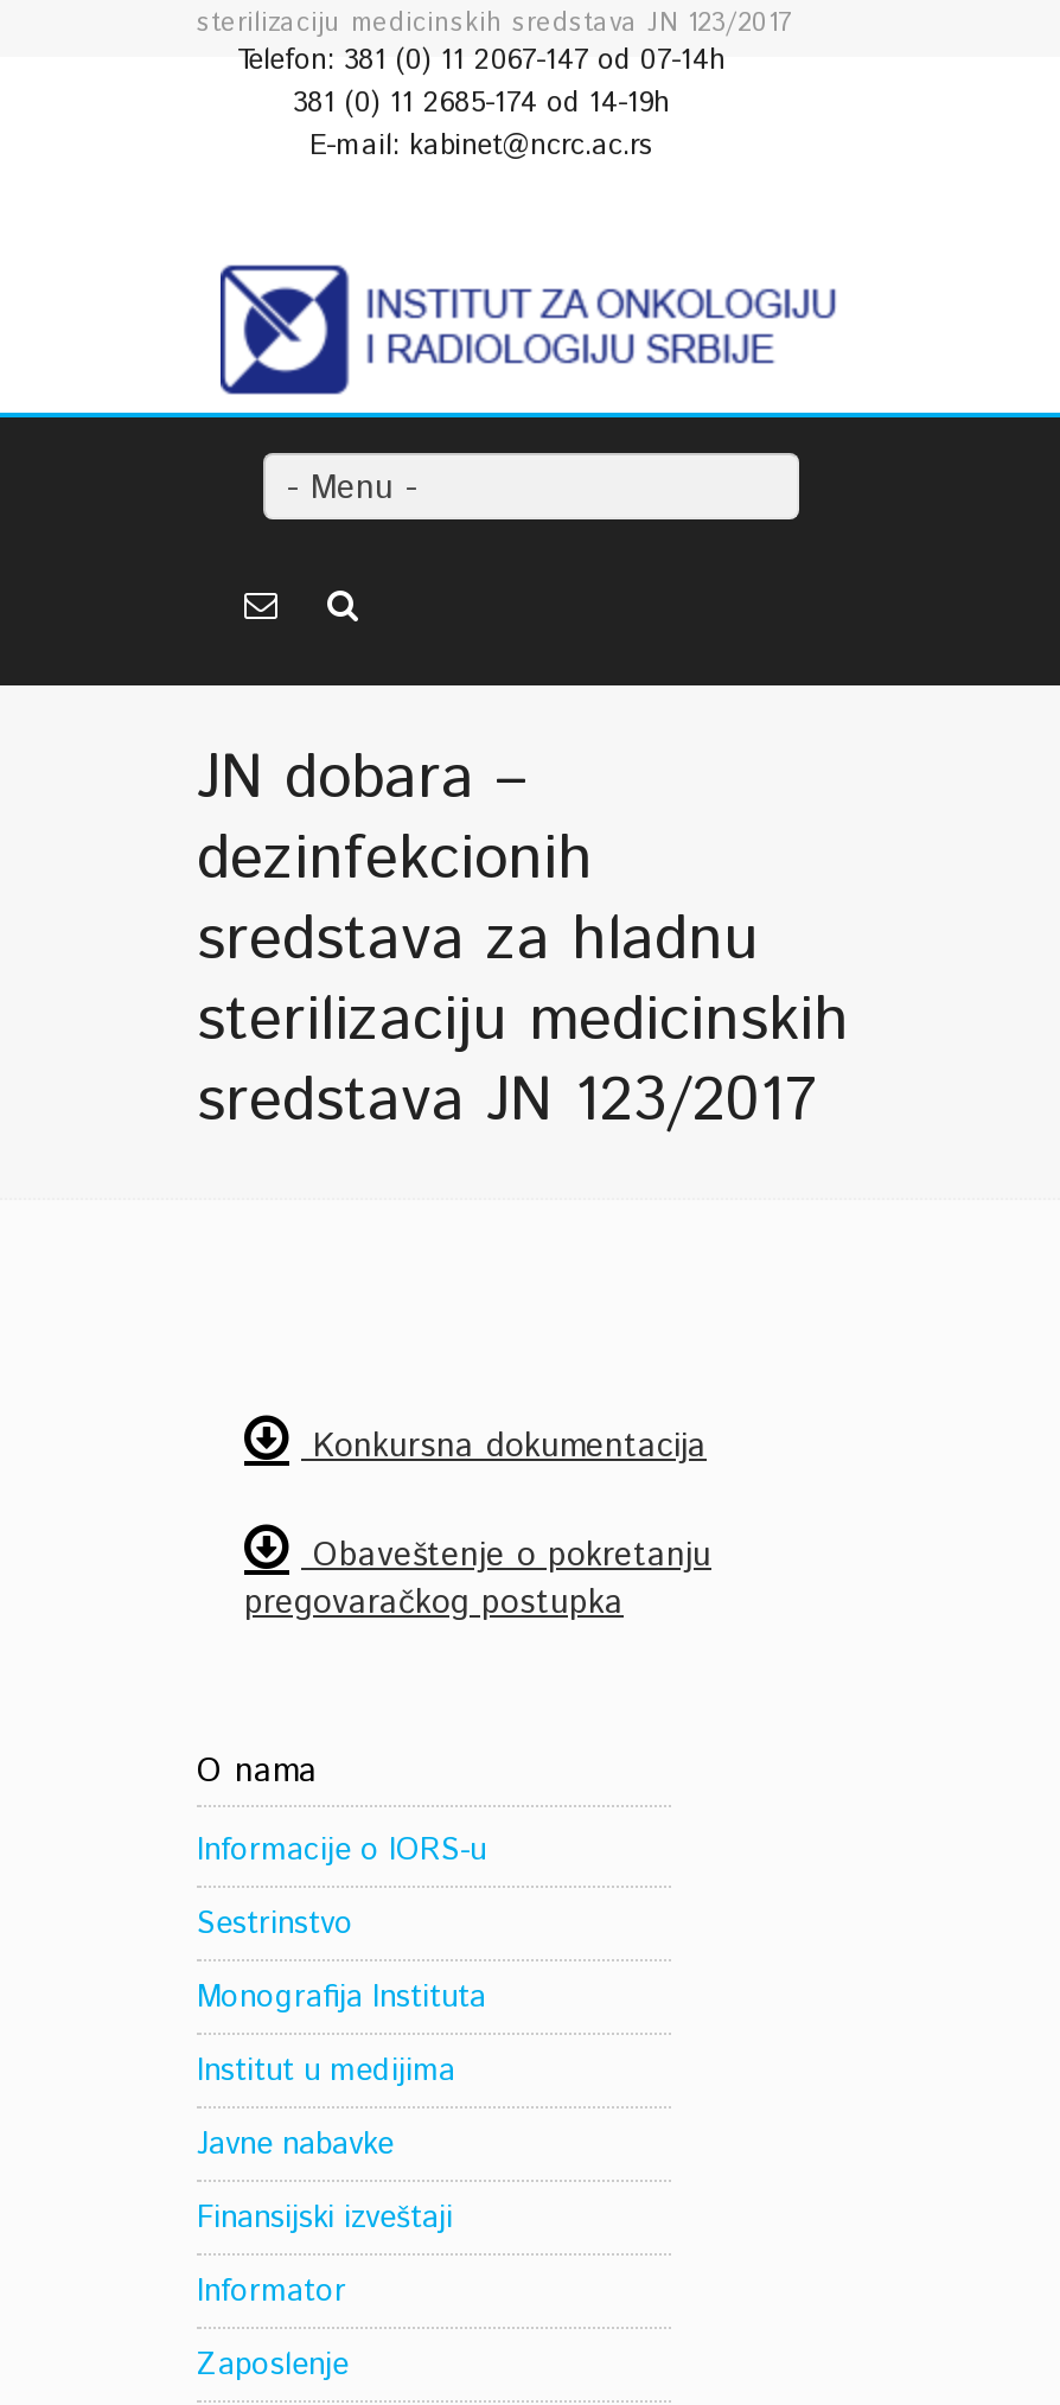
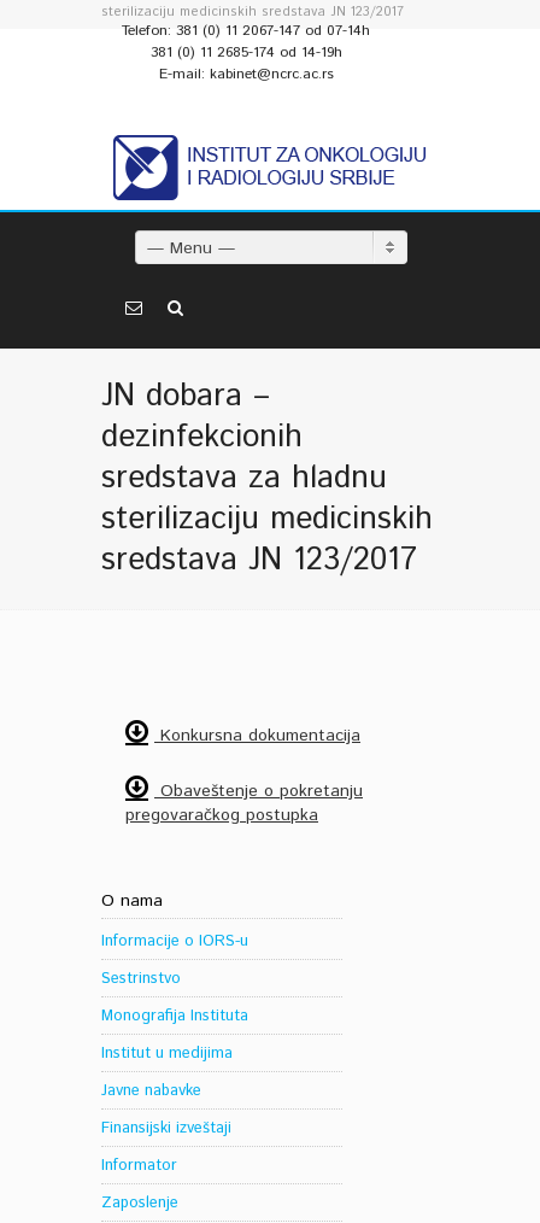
- - Menu -
+ — Menu —
